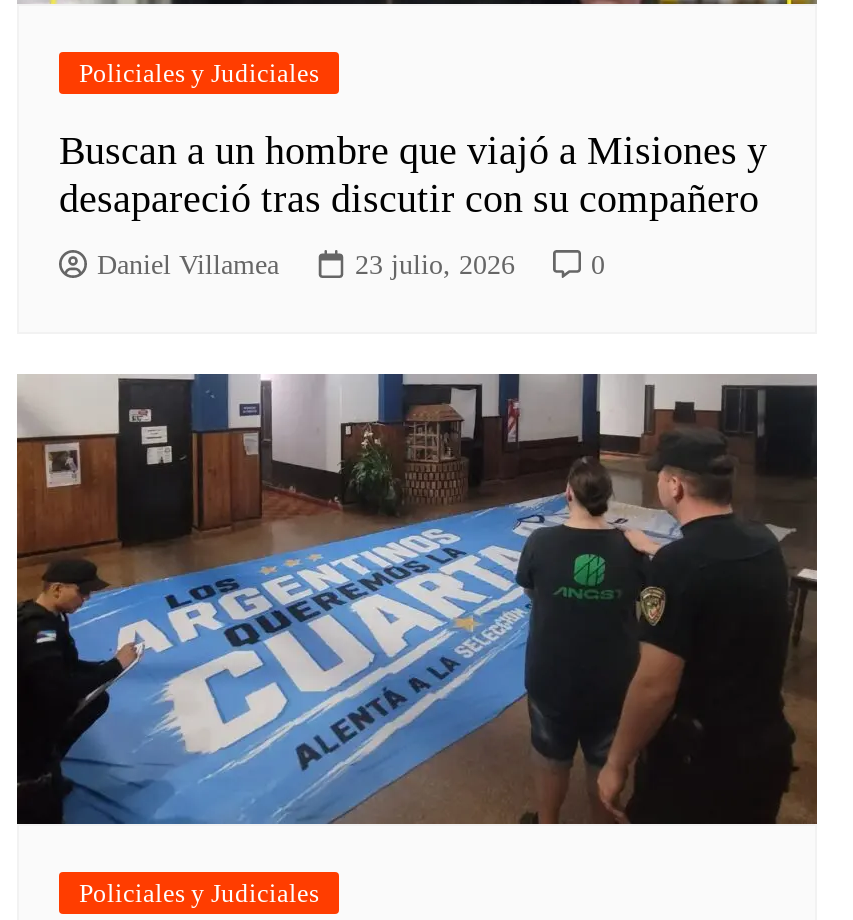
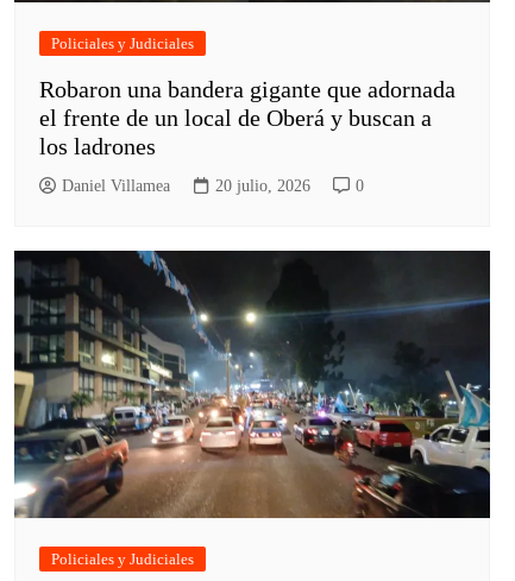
- Buscan a un hombre que viajó a Misiones y
- desapareció tras discutir con su compañero
+ Robaron una bandera gigante que adornada
+ el frente de un local de Oberá y buscan a
+ los ladrones

- 23 julio, 2026
+ 20 julio, 2026

- [image]
+ [image]
